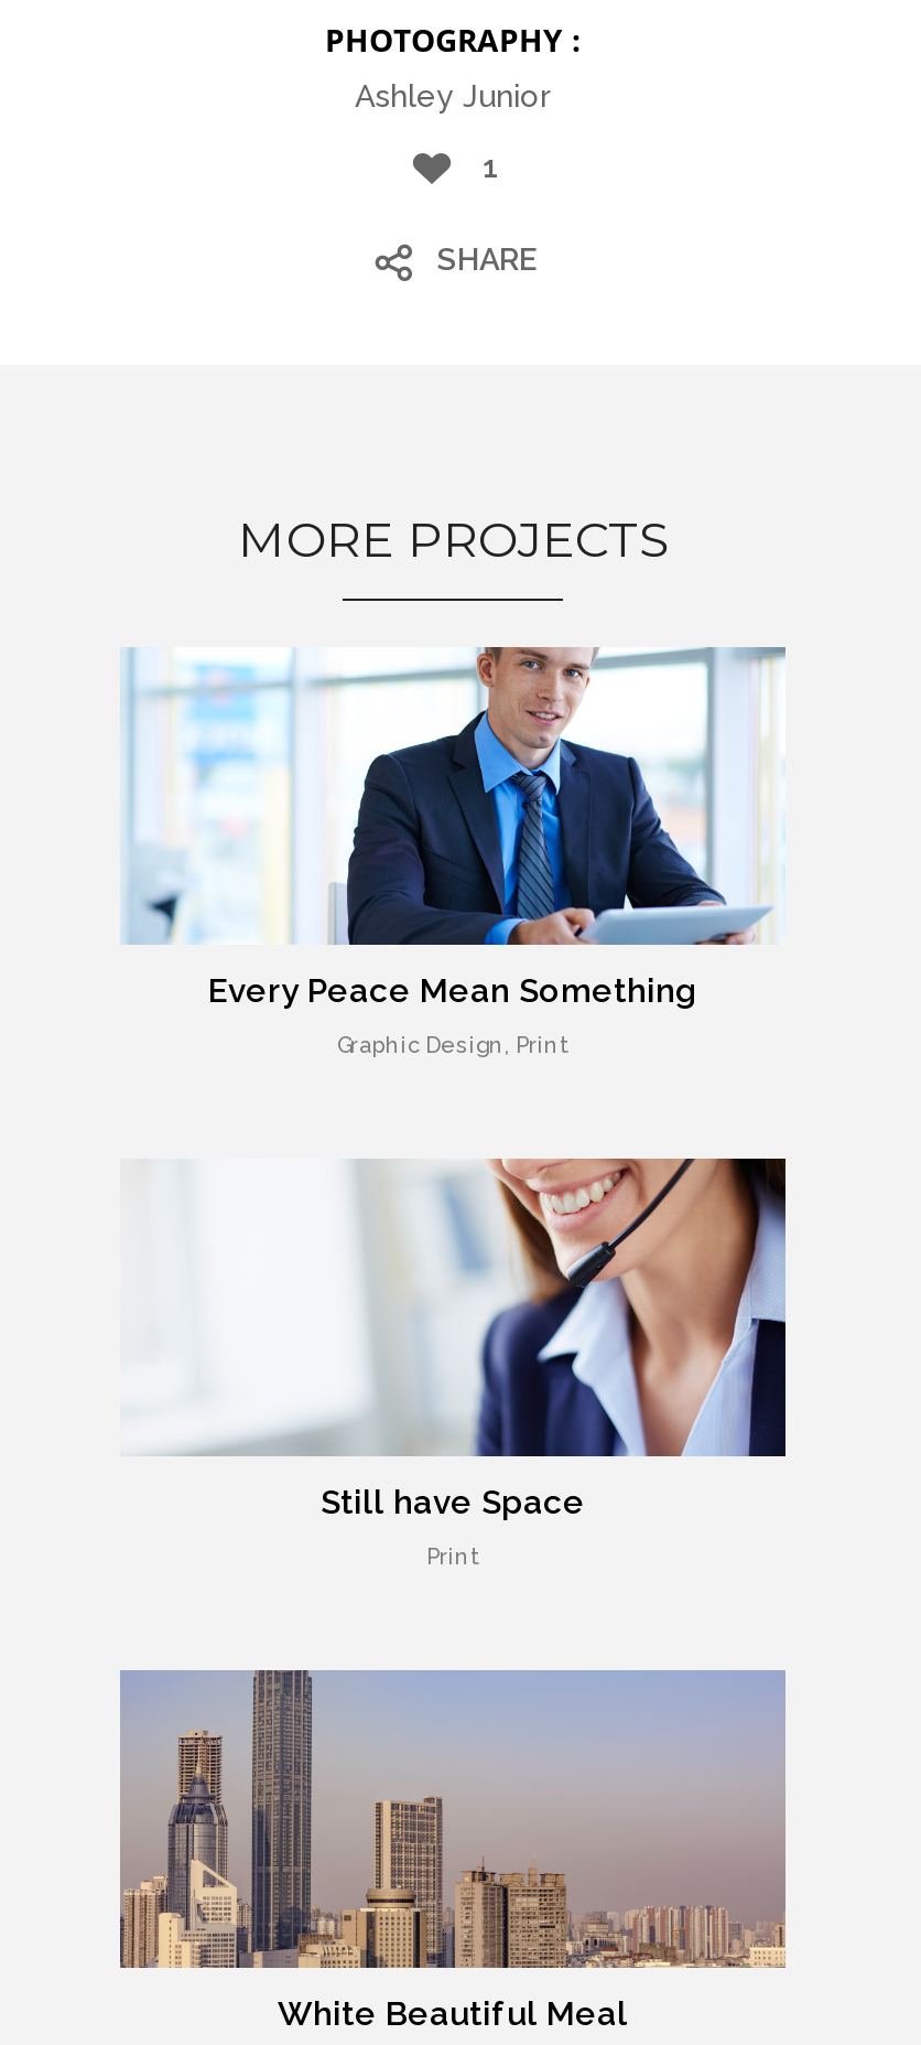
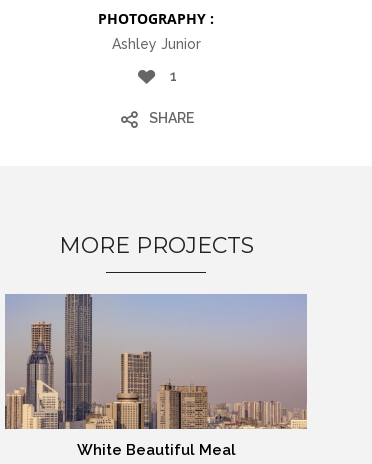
- [image]
- Every Peace Mean Something
- Graphic Design, Print

- [image]
- Still have Space
- Print
